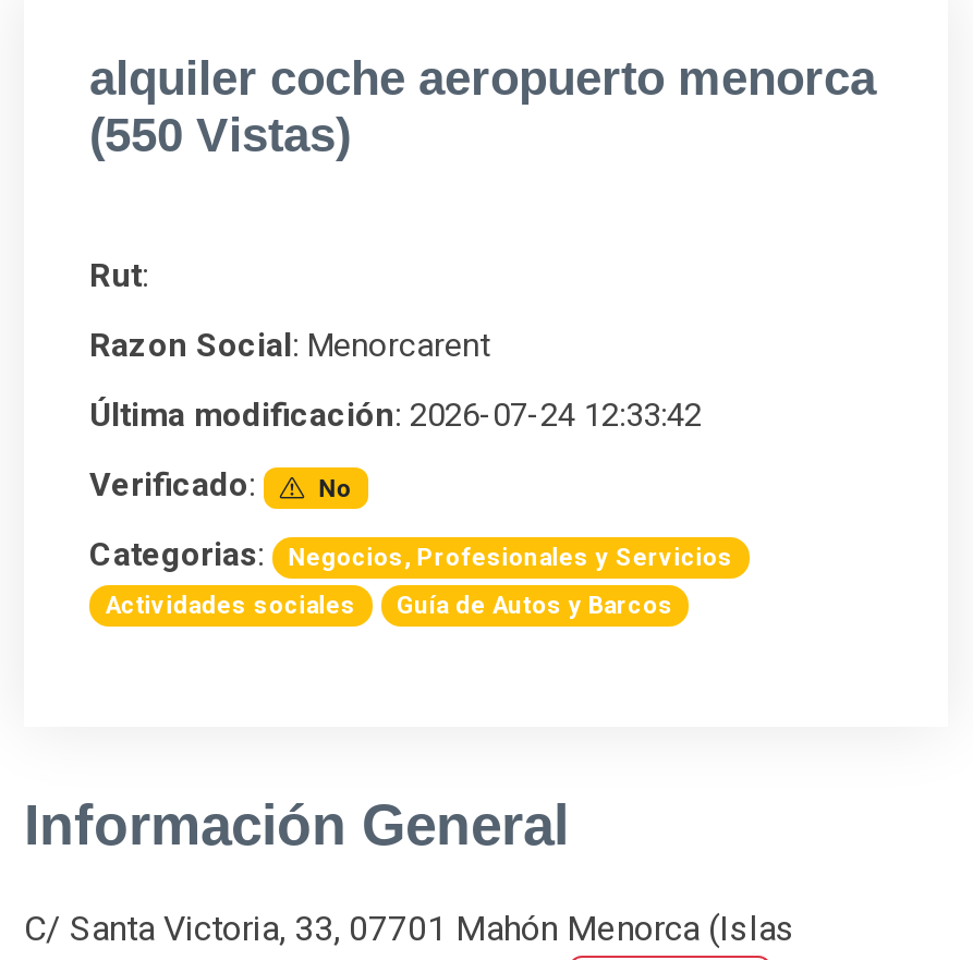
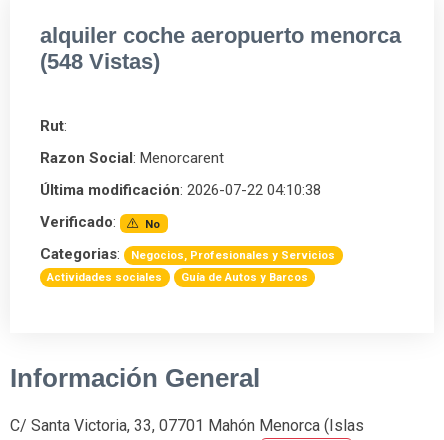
- (550 Vistas)
+ (548 Vistas)

- Última modificación: 2026-07-24 12:33:42
+ Última modificación: 2026-07-22 04:10:38
